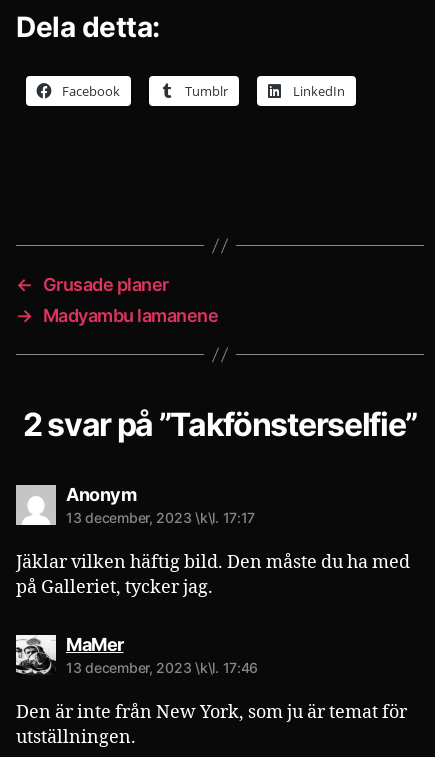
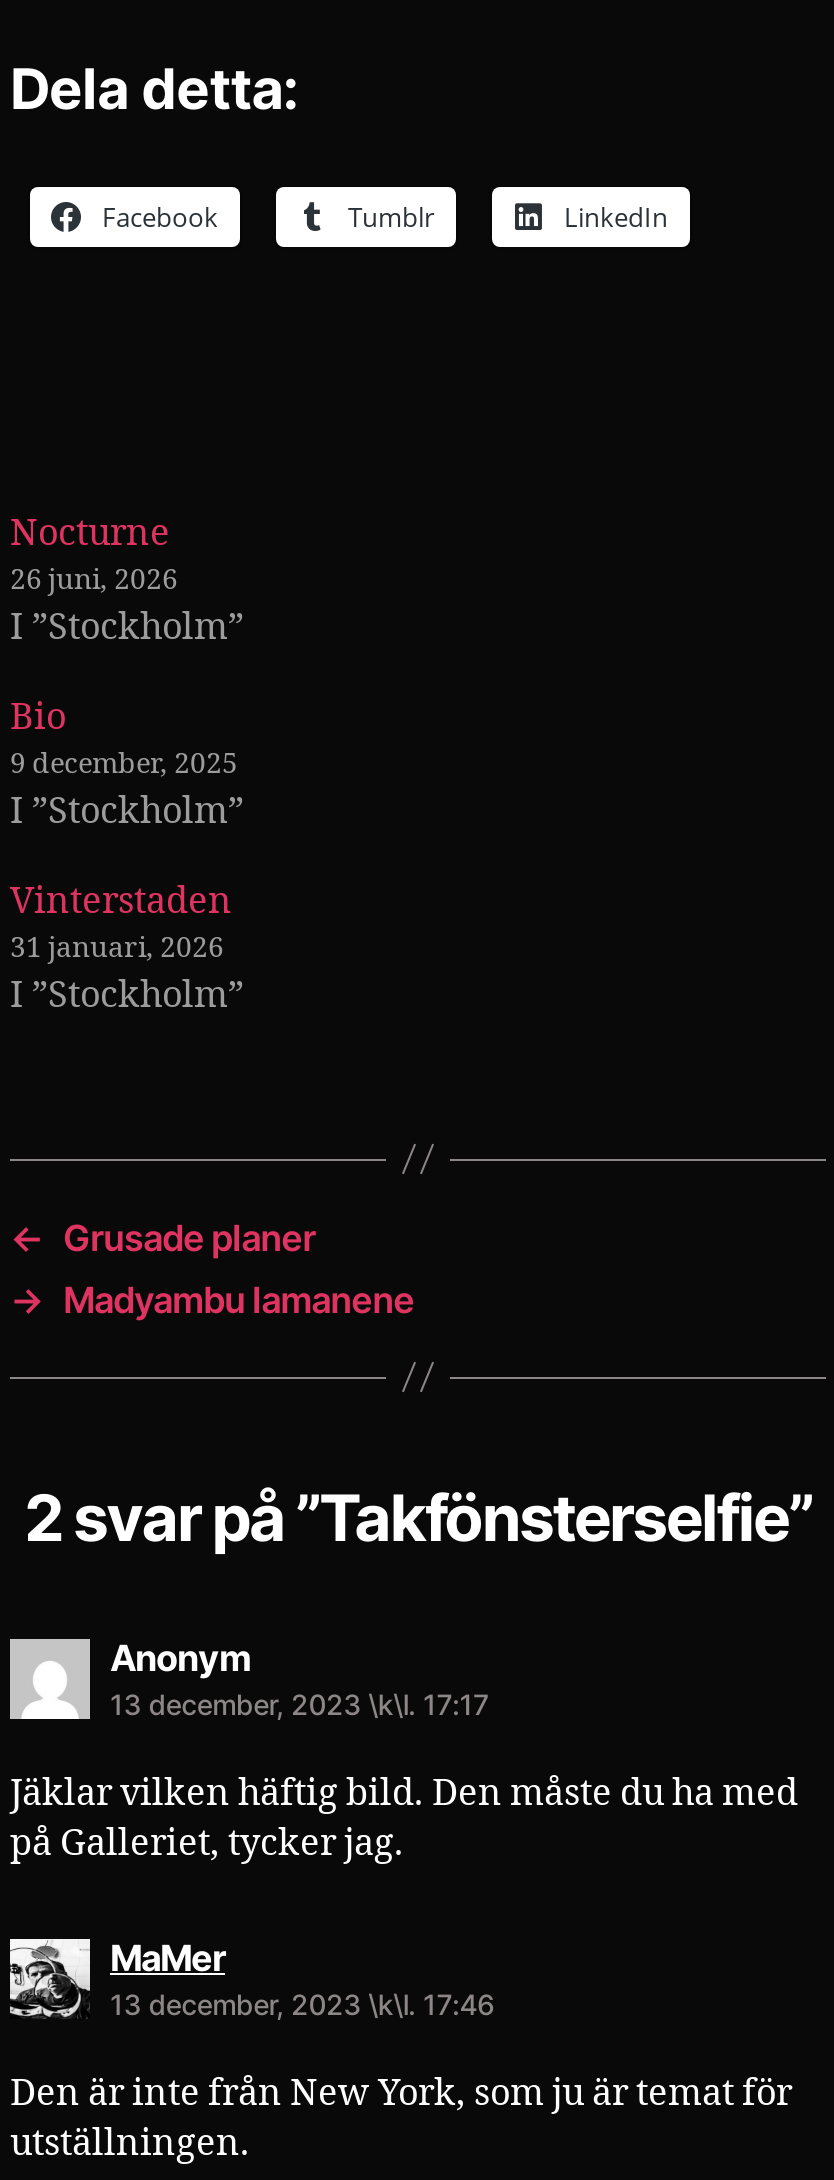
+ Nocturne
+ 26 juni, 2026
+ I ”Stockholm”
+ Bio
+ 9 december, 2025
+ I ”Stockholm”
+ Vinterstaden
+ 31 januari, 2026
+ I ”Stockholm”
